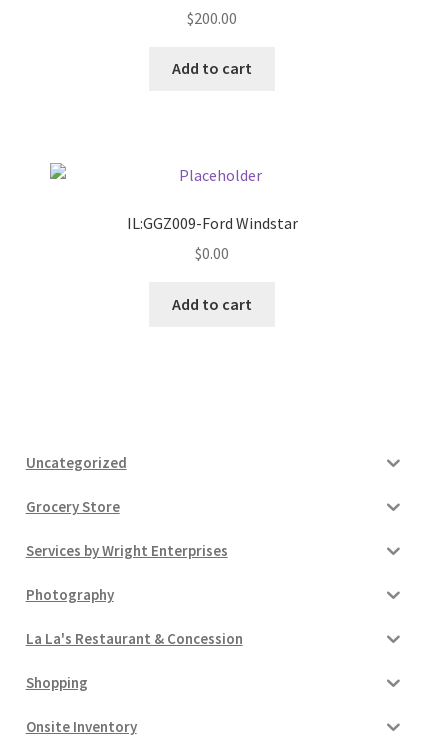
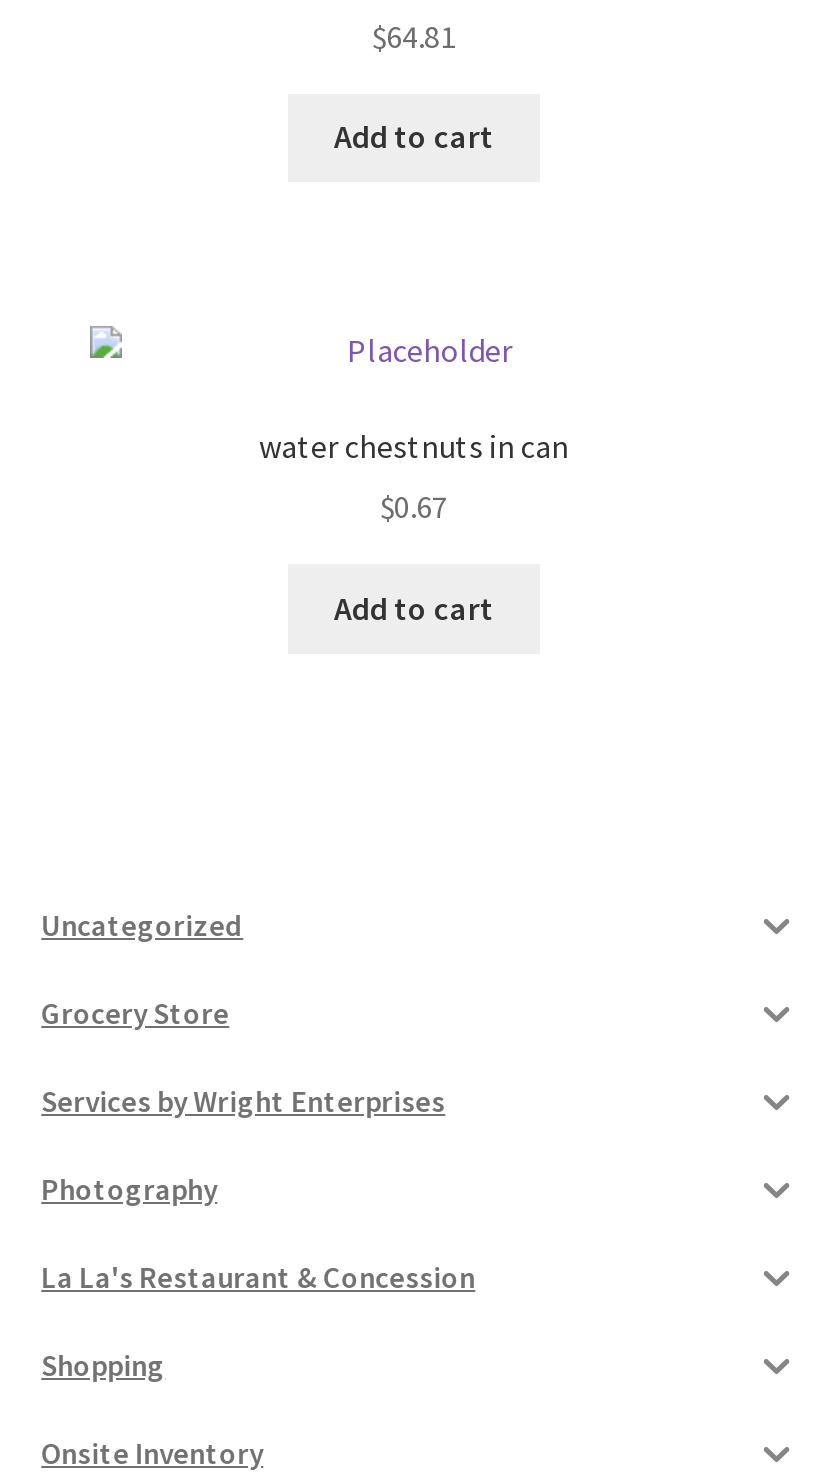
- $200.00
+ $64.81

- IL:GGZ009-Ford Windstar
+ water chestnuts in can

- $0.00
+ $0.67
